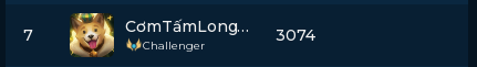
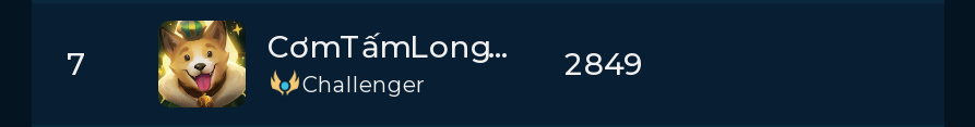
- 3074
+ 2849
